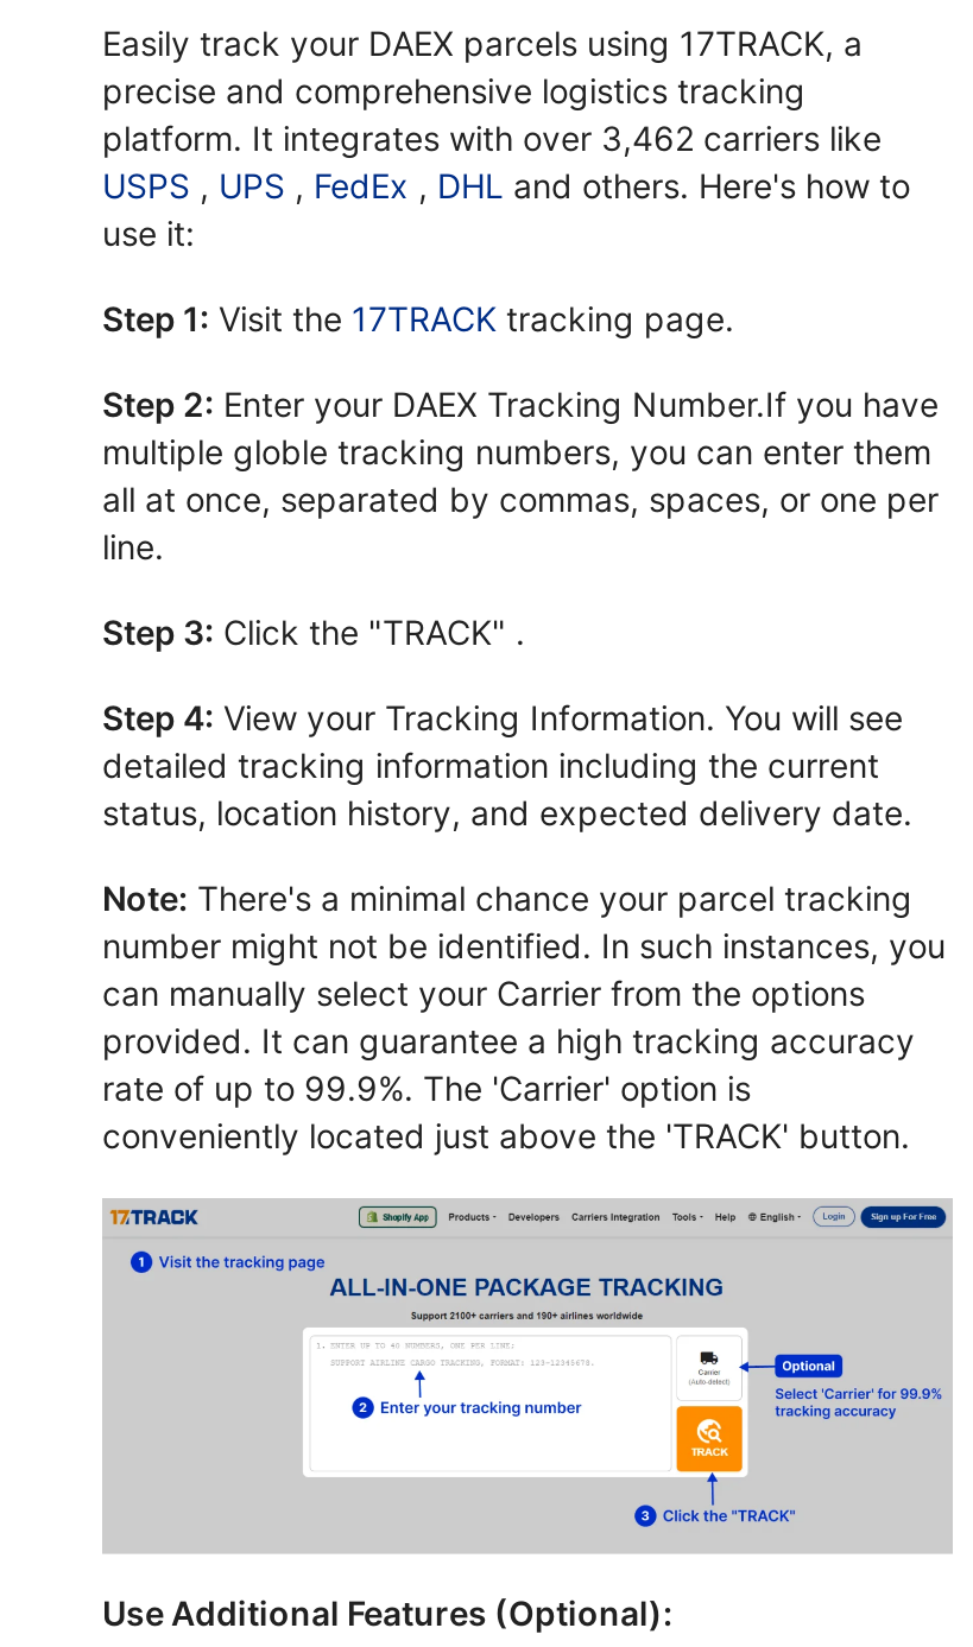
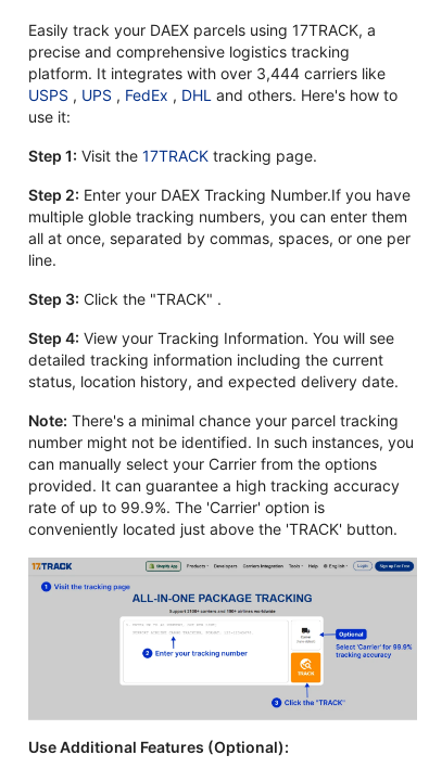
- platform. It integrates with over 3,462 carriers like
+ platform. It integrates with over 3,444 carriers like
